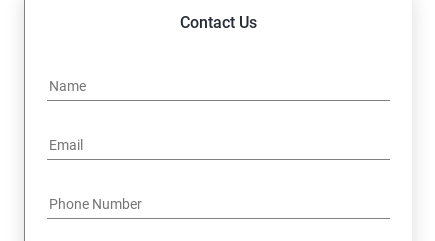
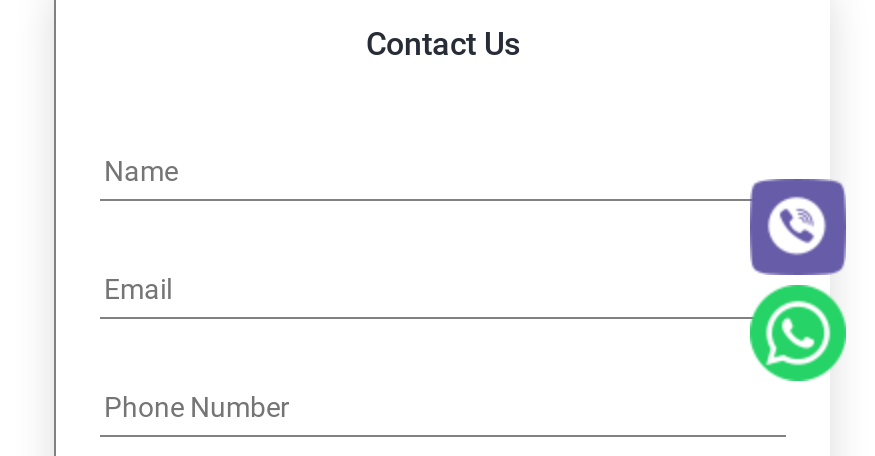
+ [image]
